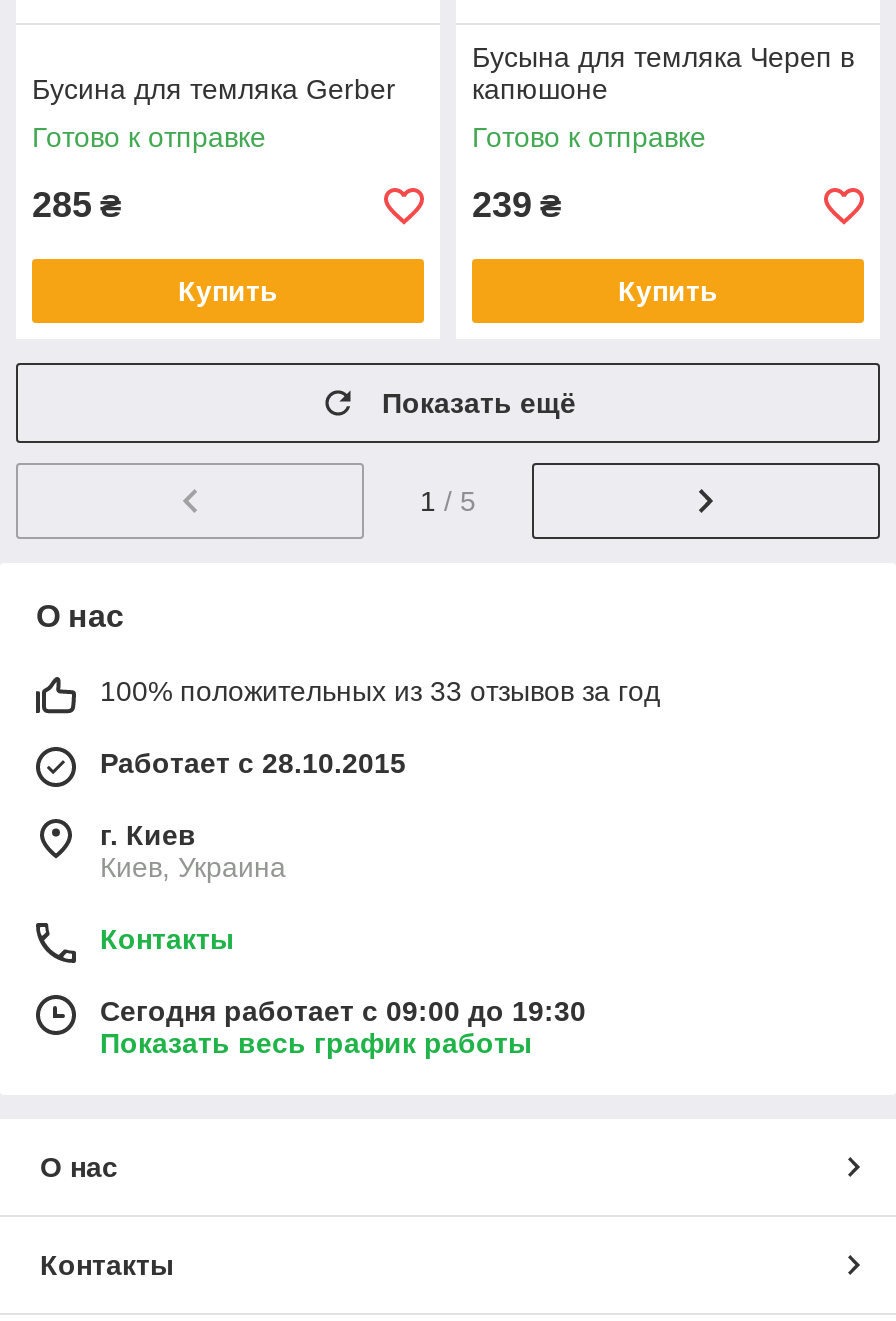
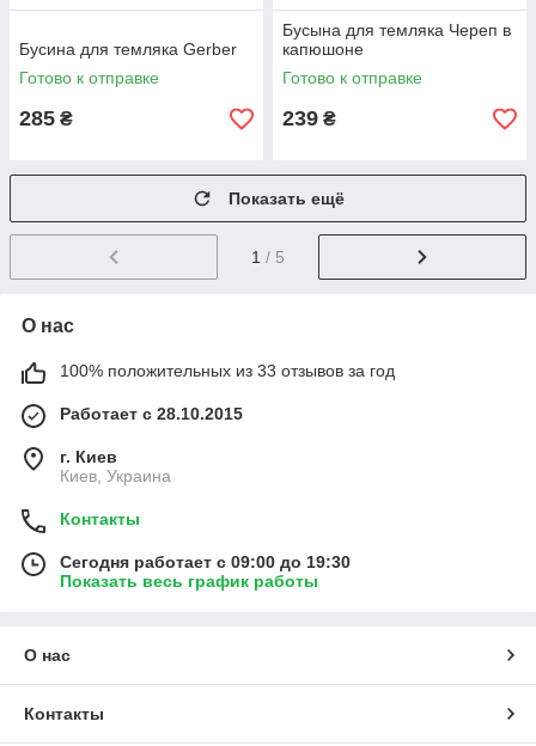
- Купить

- Купить
